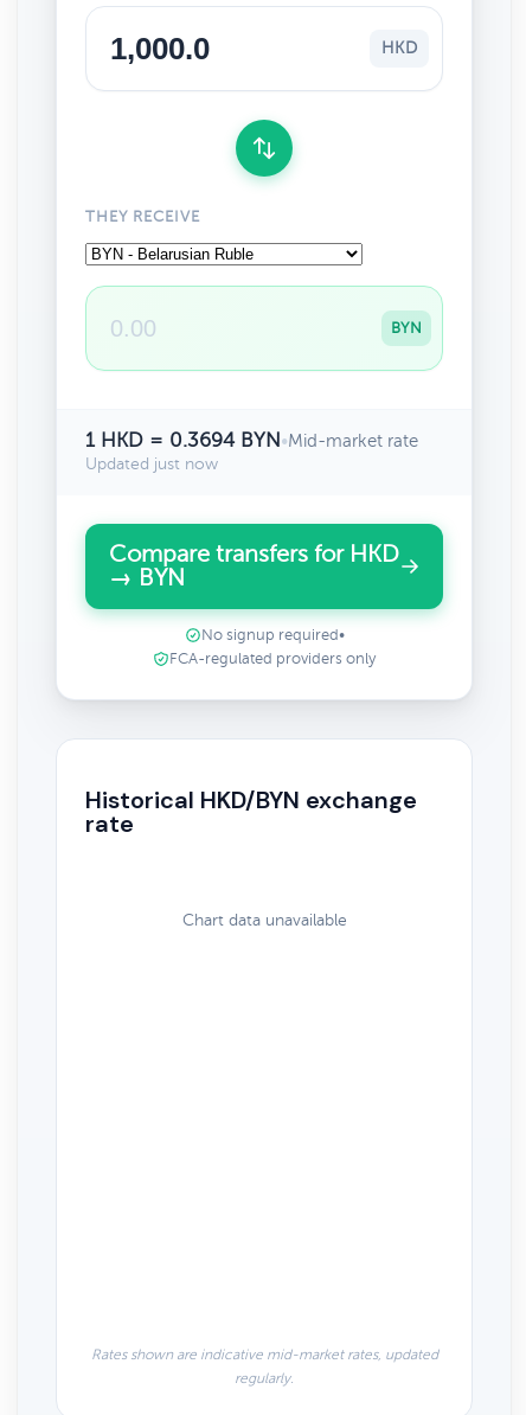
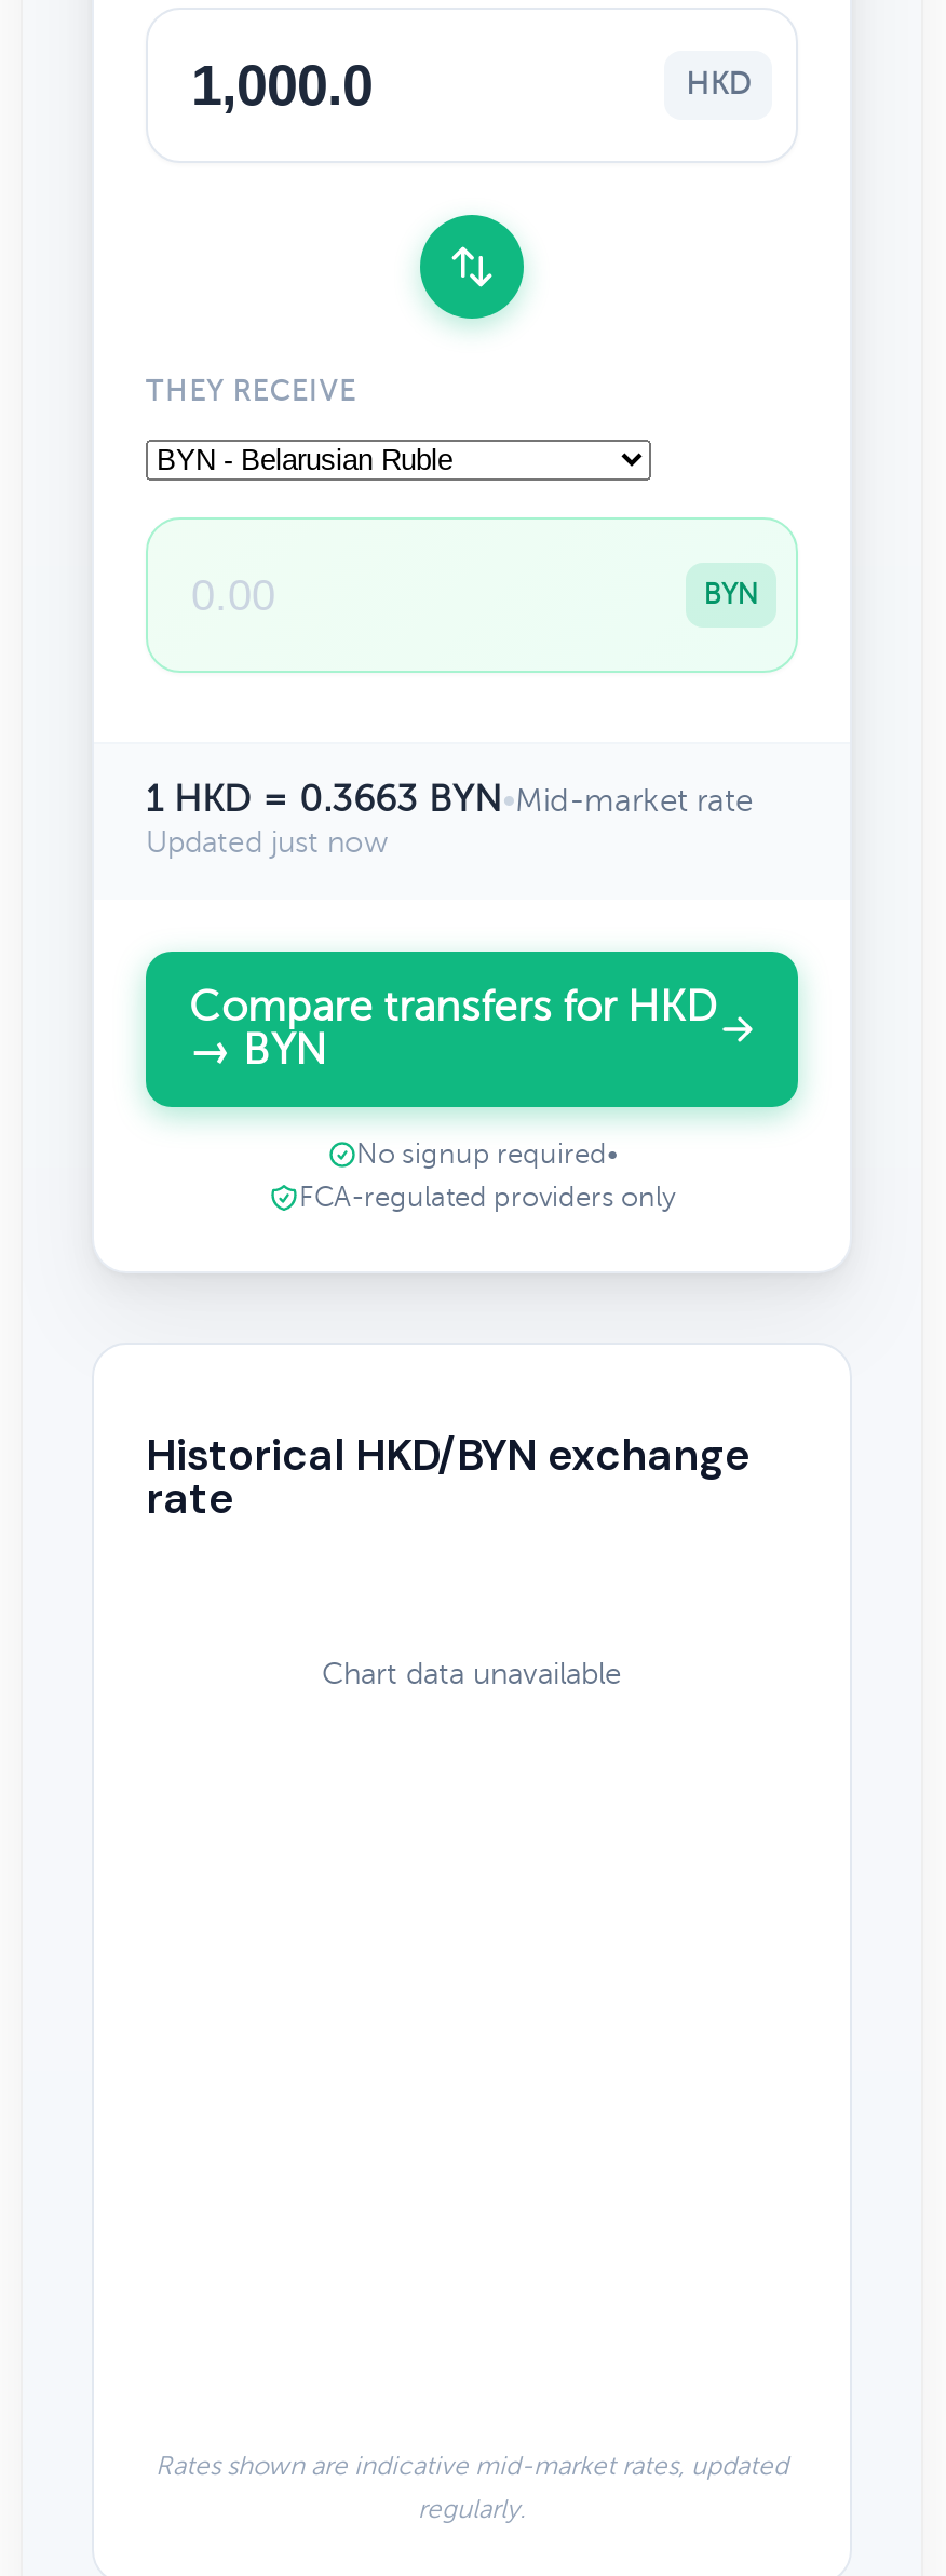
- 1 HKD = 0.3694 BYN • Mid-market rate
+ 1 HKD = 0.3663 BYN • Mid-market rate
